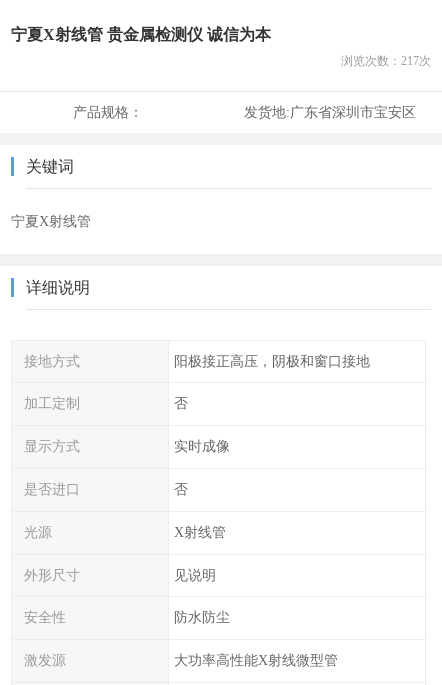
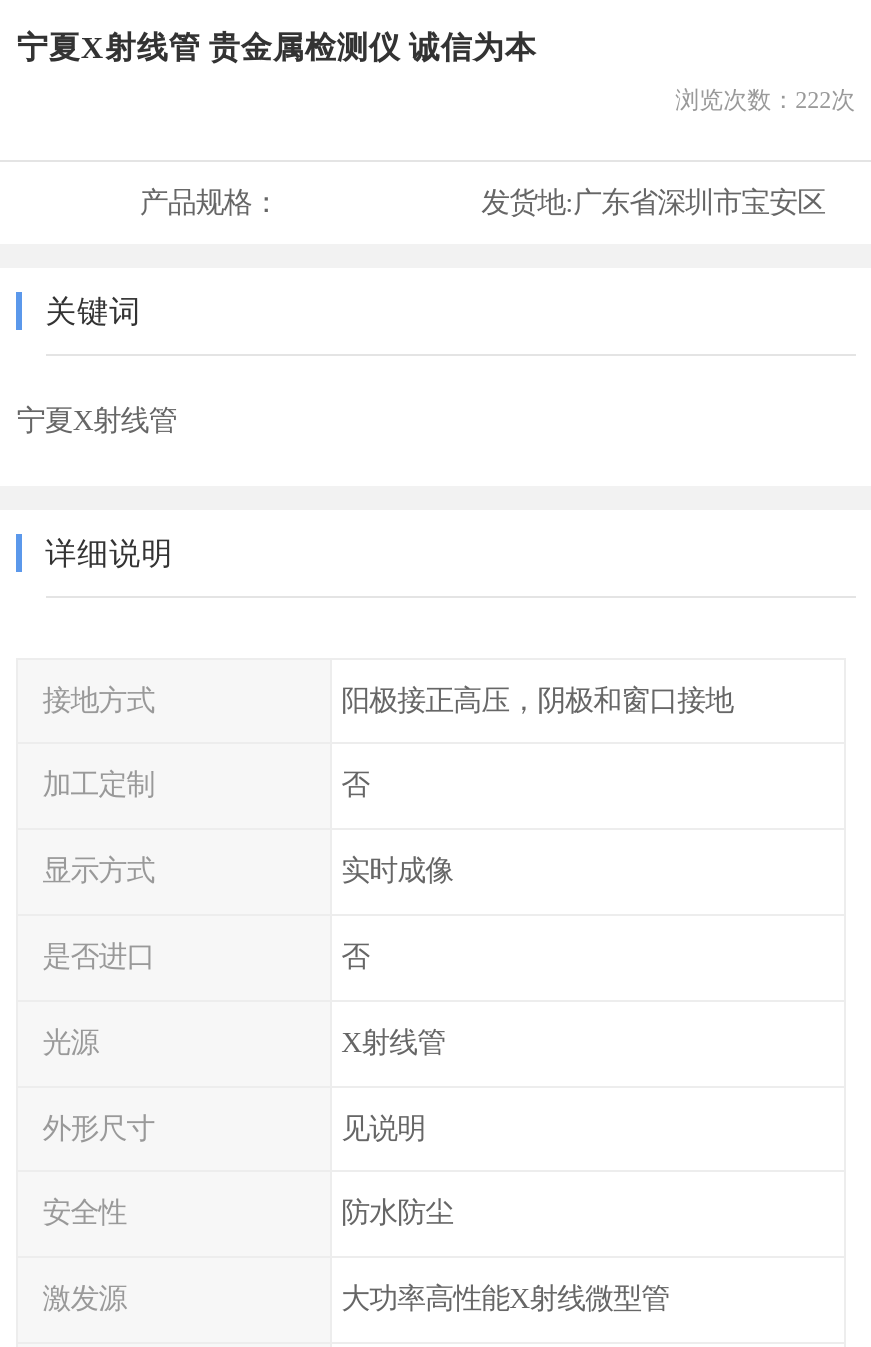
- 浏览次数：217次
+ 浏览次数：222次
